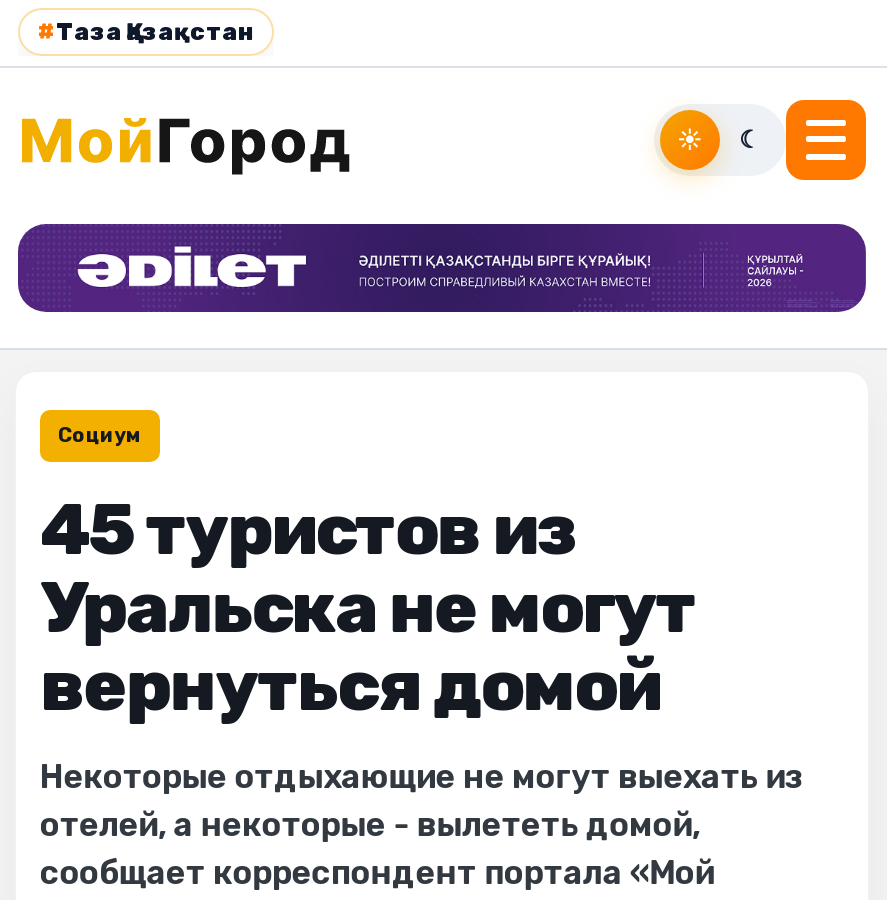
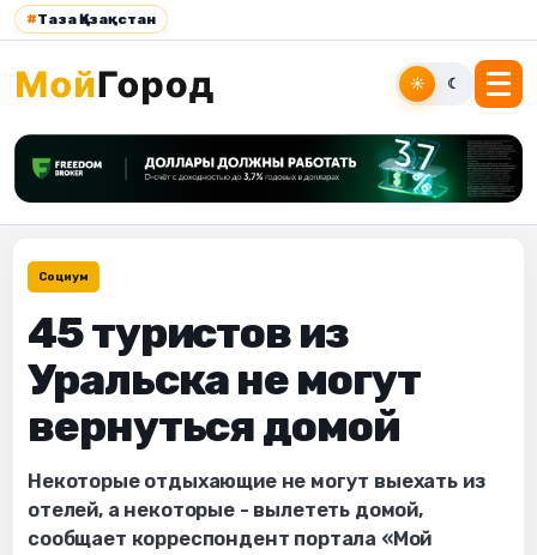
- [image]
+ [image]
